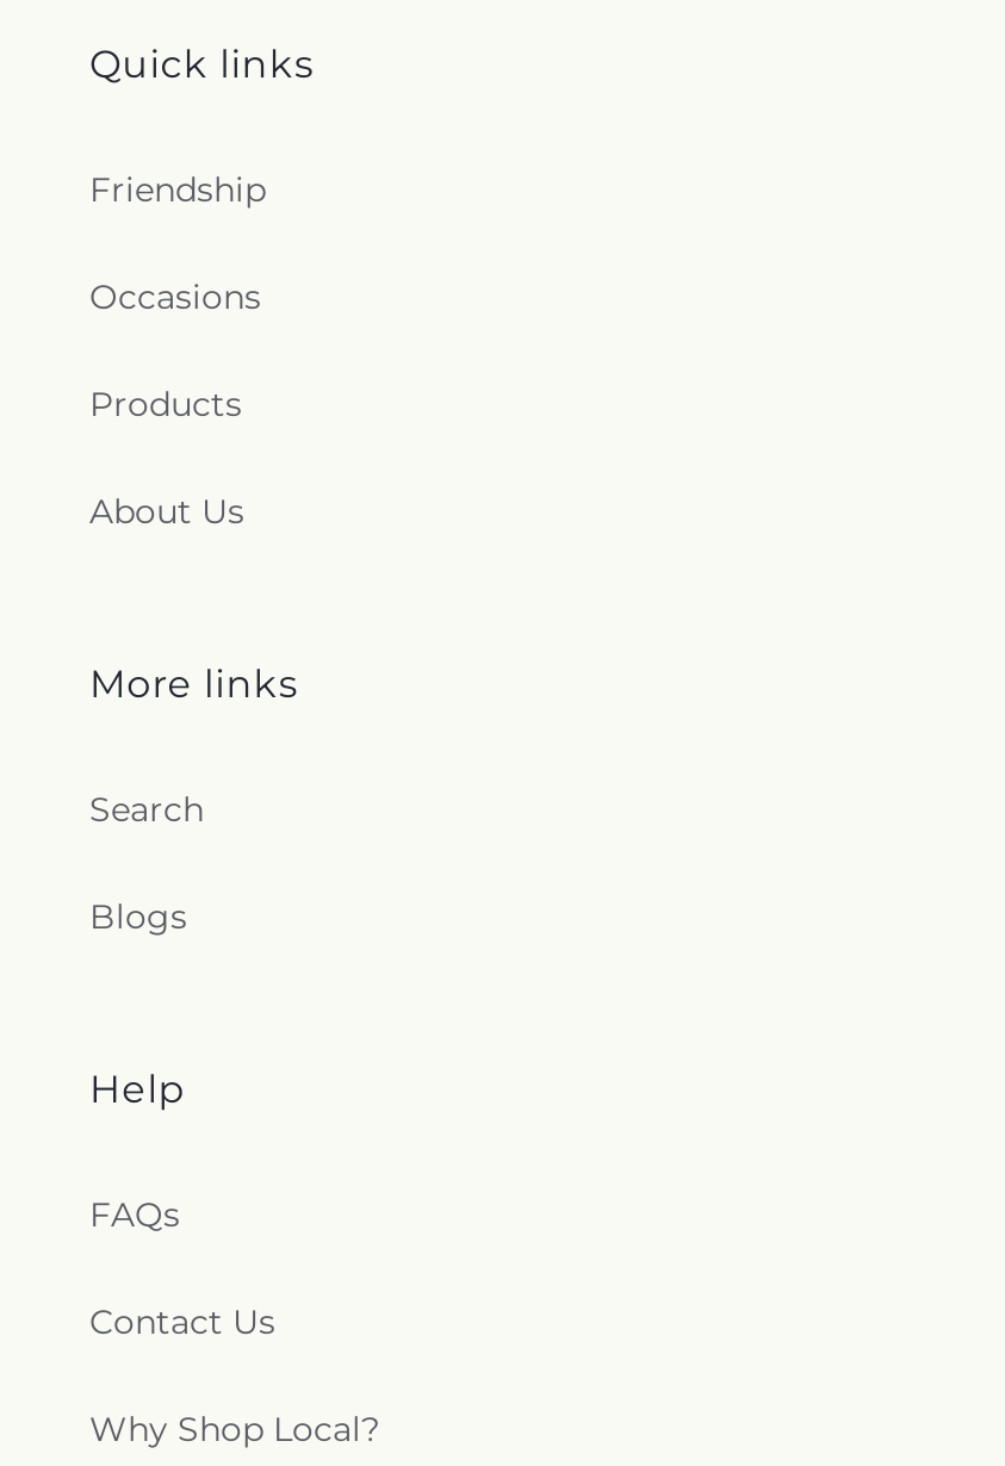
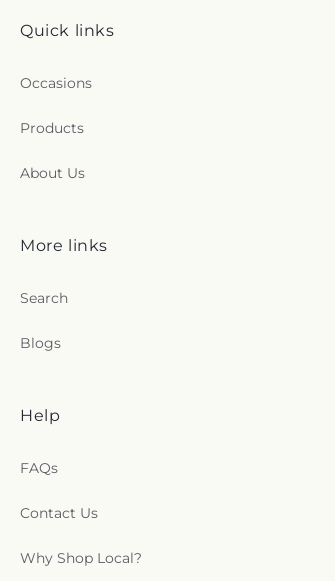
- Friendship
